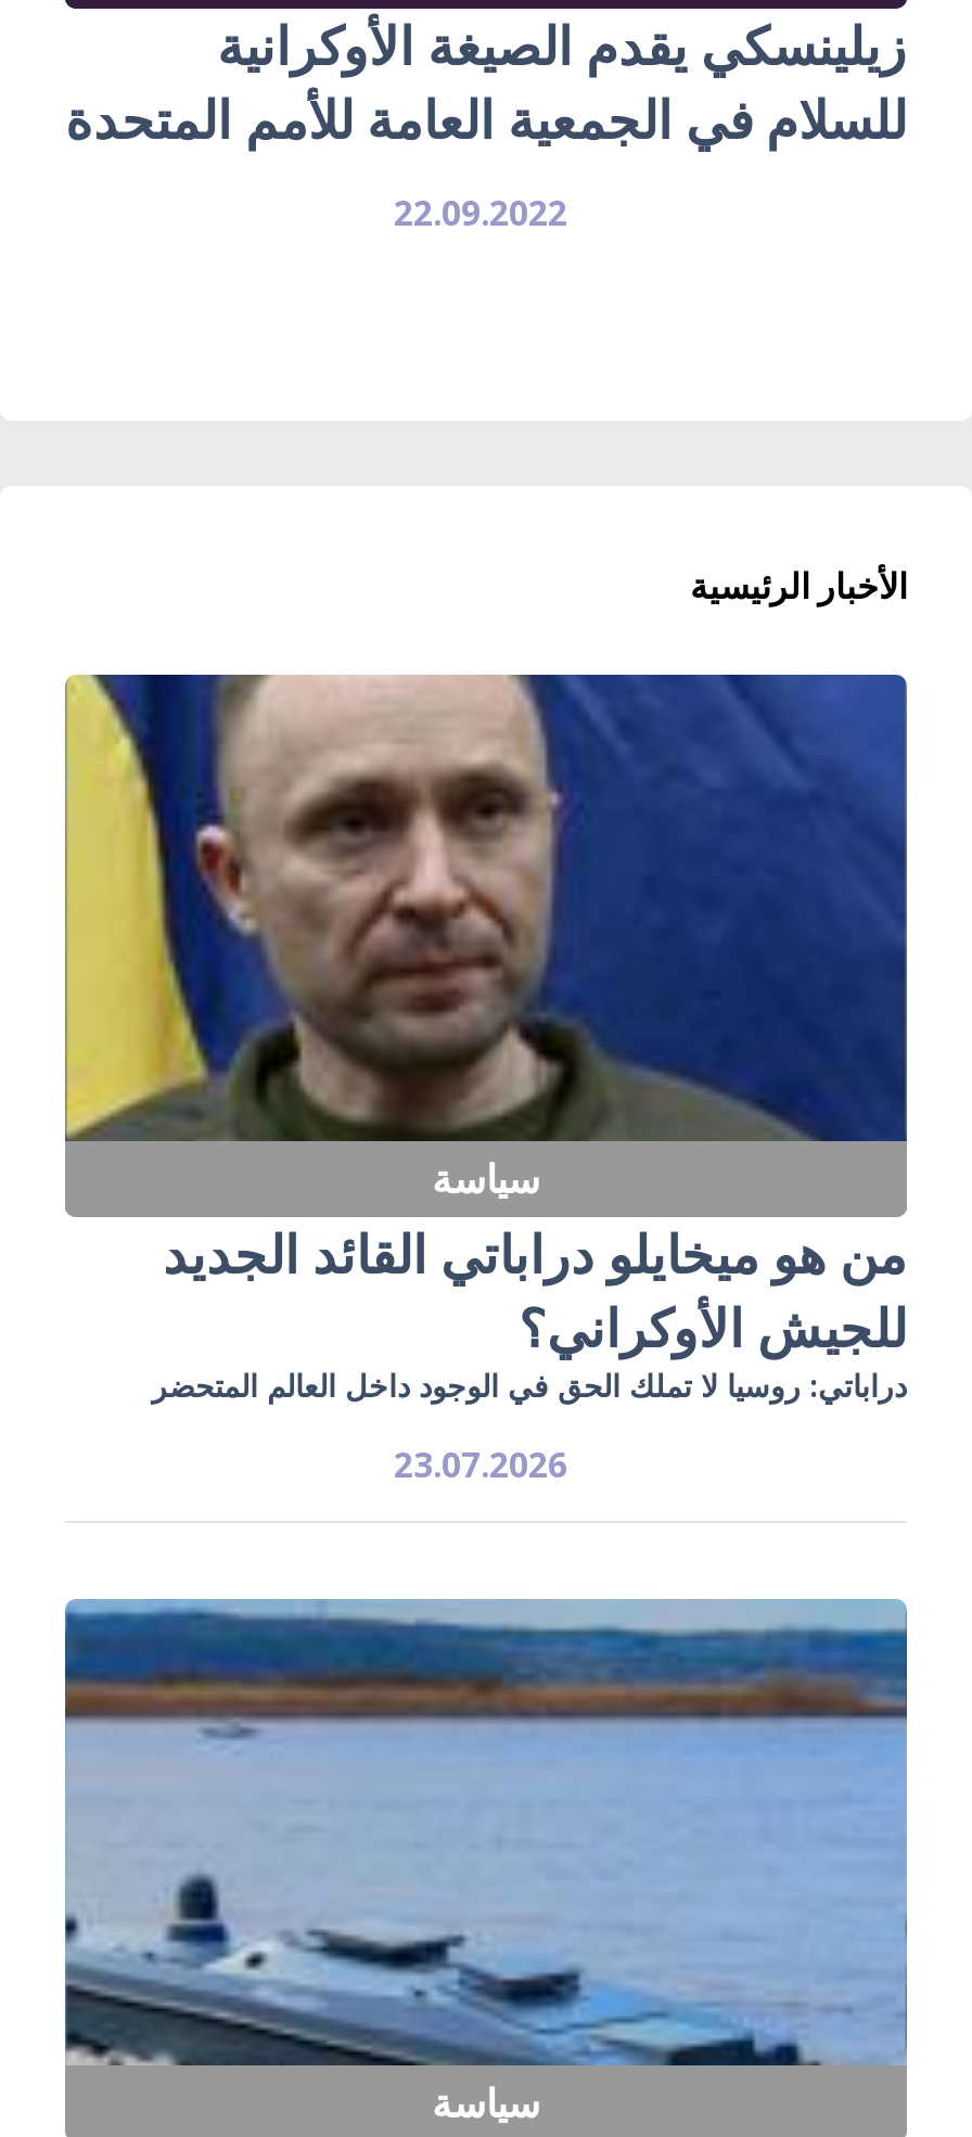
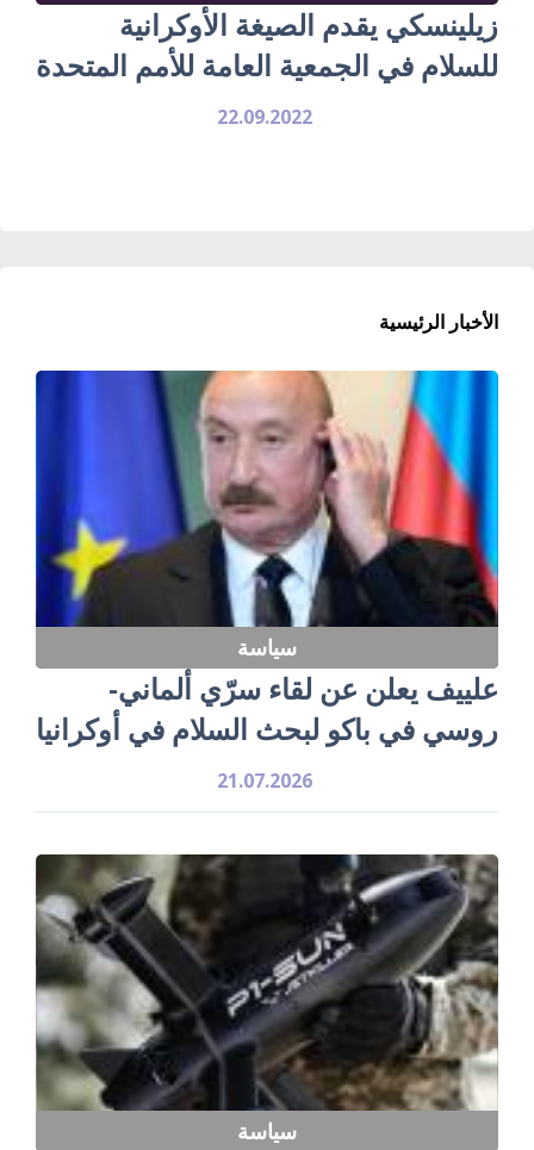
- [image]
- من هو ميخايلو دراباتي القائد الجديد
- للجيش الأوكراني؟
- دراباتي: روسيا لا تملك الحق في الوجود داخل العالم المتحضر
+ [image]
+ علييف يعلن عن لقاء سرّي ألماني-
+ روسي في باكو لبحث السلام في أوكرانيا

- 23.07.2026
+ 21.07.2026

- [image]
+ [image]
